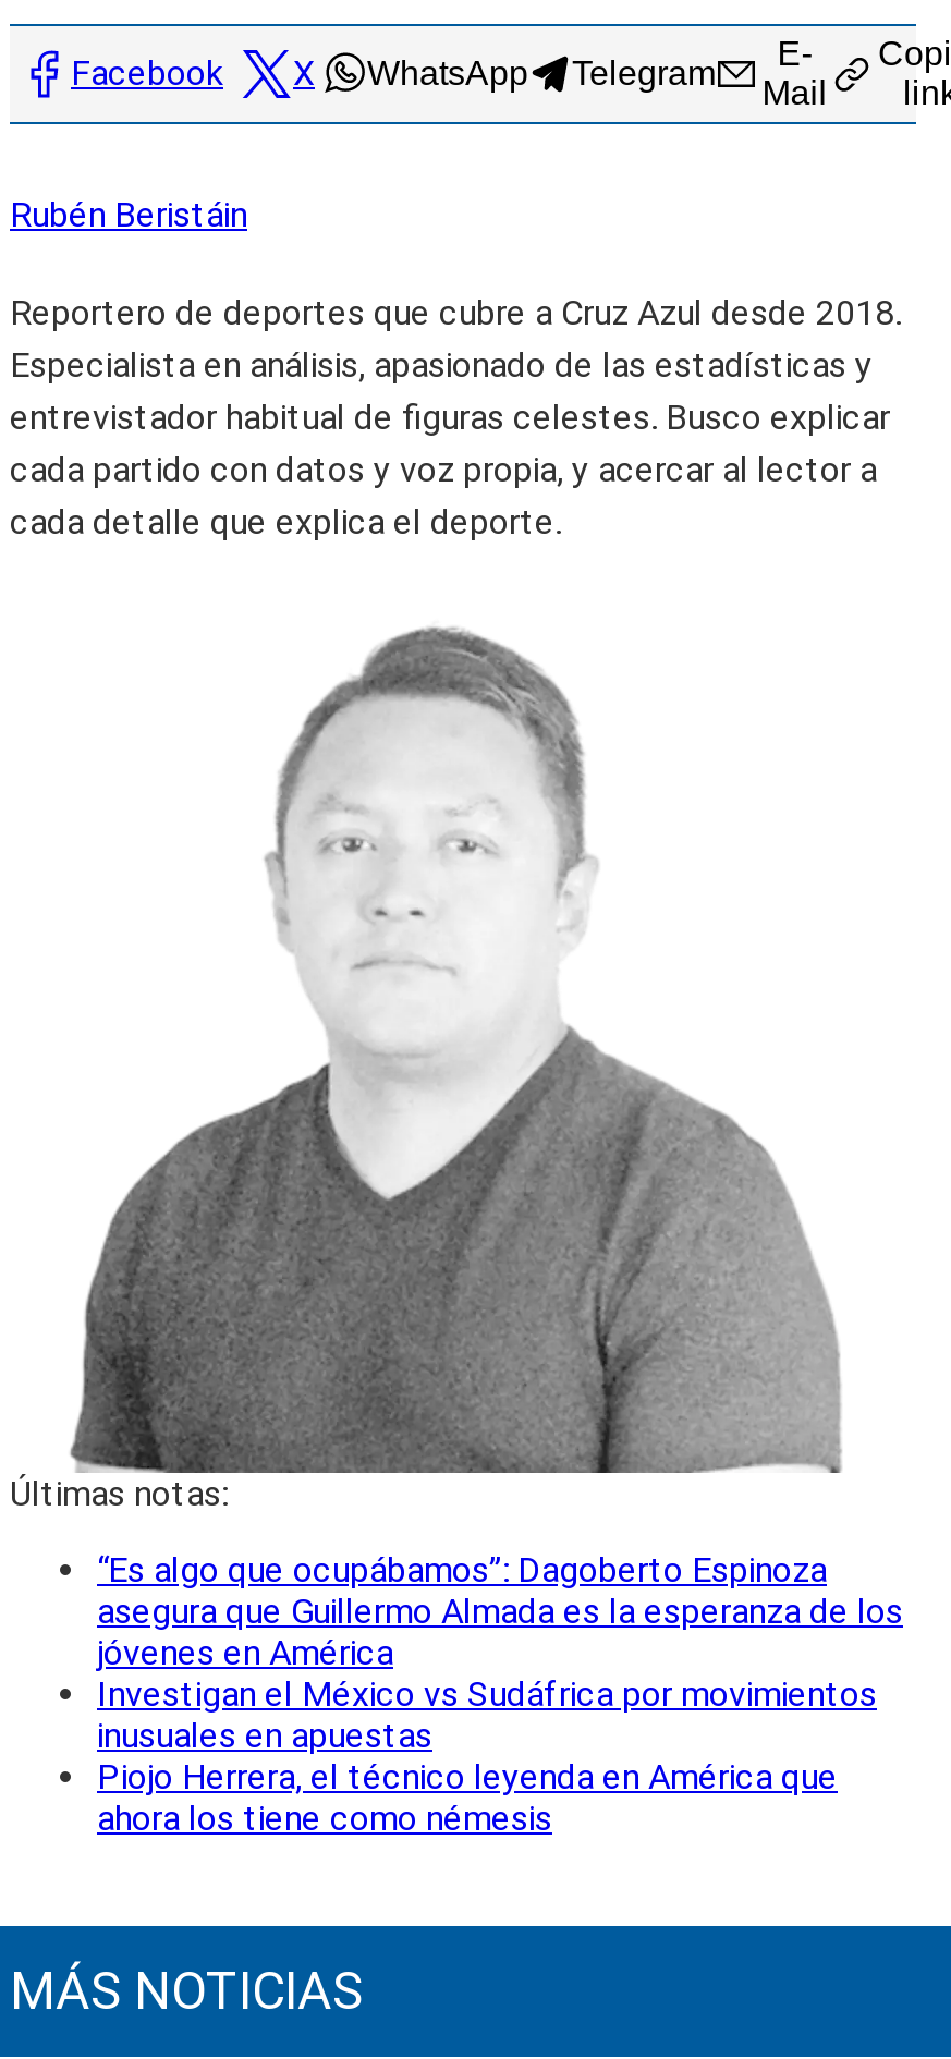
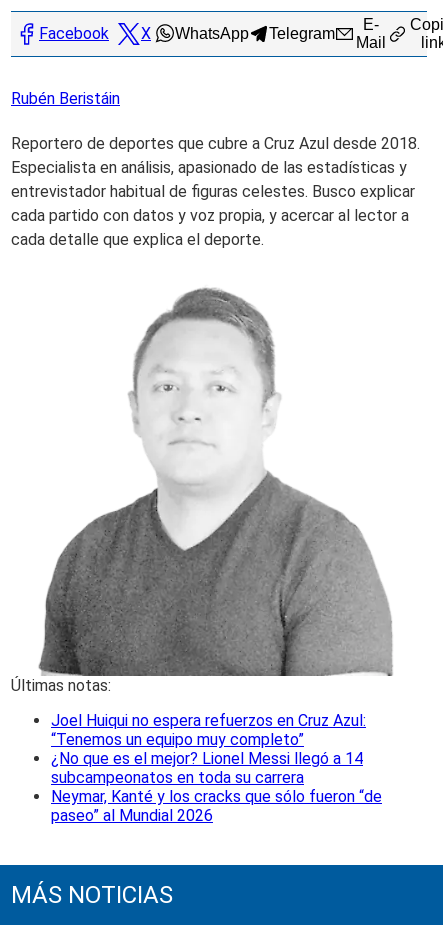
- “Es algo que ocupábamos”: Dagoberto Espinoza
- asegura que Guillermo Almada es la esperanza de los
- jóvenes en América
- Investigan el México vs Sudáfrica por movimientos
- inusuales en apuestas
- Piojo Herrera, el técnico leyenda en América que
- ahora los tiene como némesis
+ Joel Huiqui no espera refuerzos en Cruz Azul:
+ “Tenemos un equipo muy completo”
+ ¿No que es el mejor? Lionel Messi llegó a 14
+ subcampeonatos en toda su carrera
+ Neymar, Kanté y los cracks que sólo fueron “de
+ paseo” al Mundial 2026
